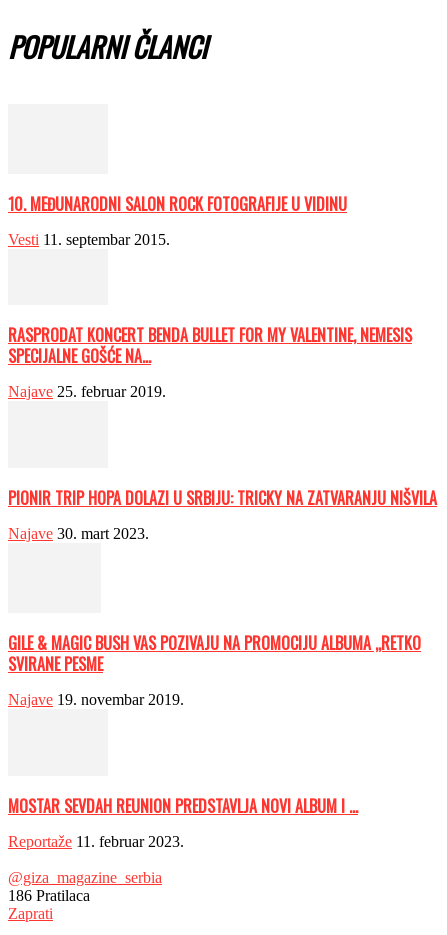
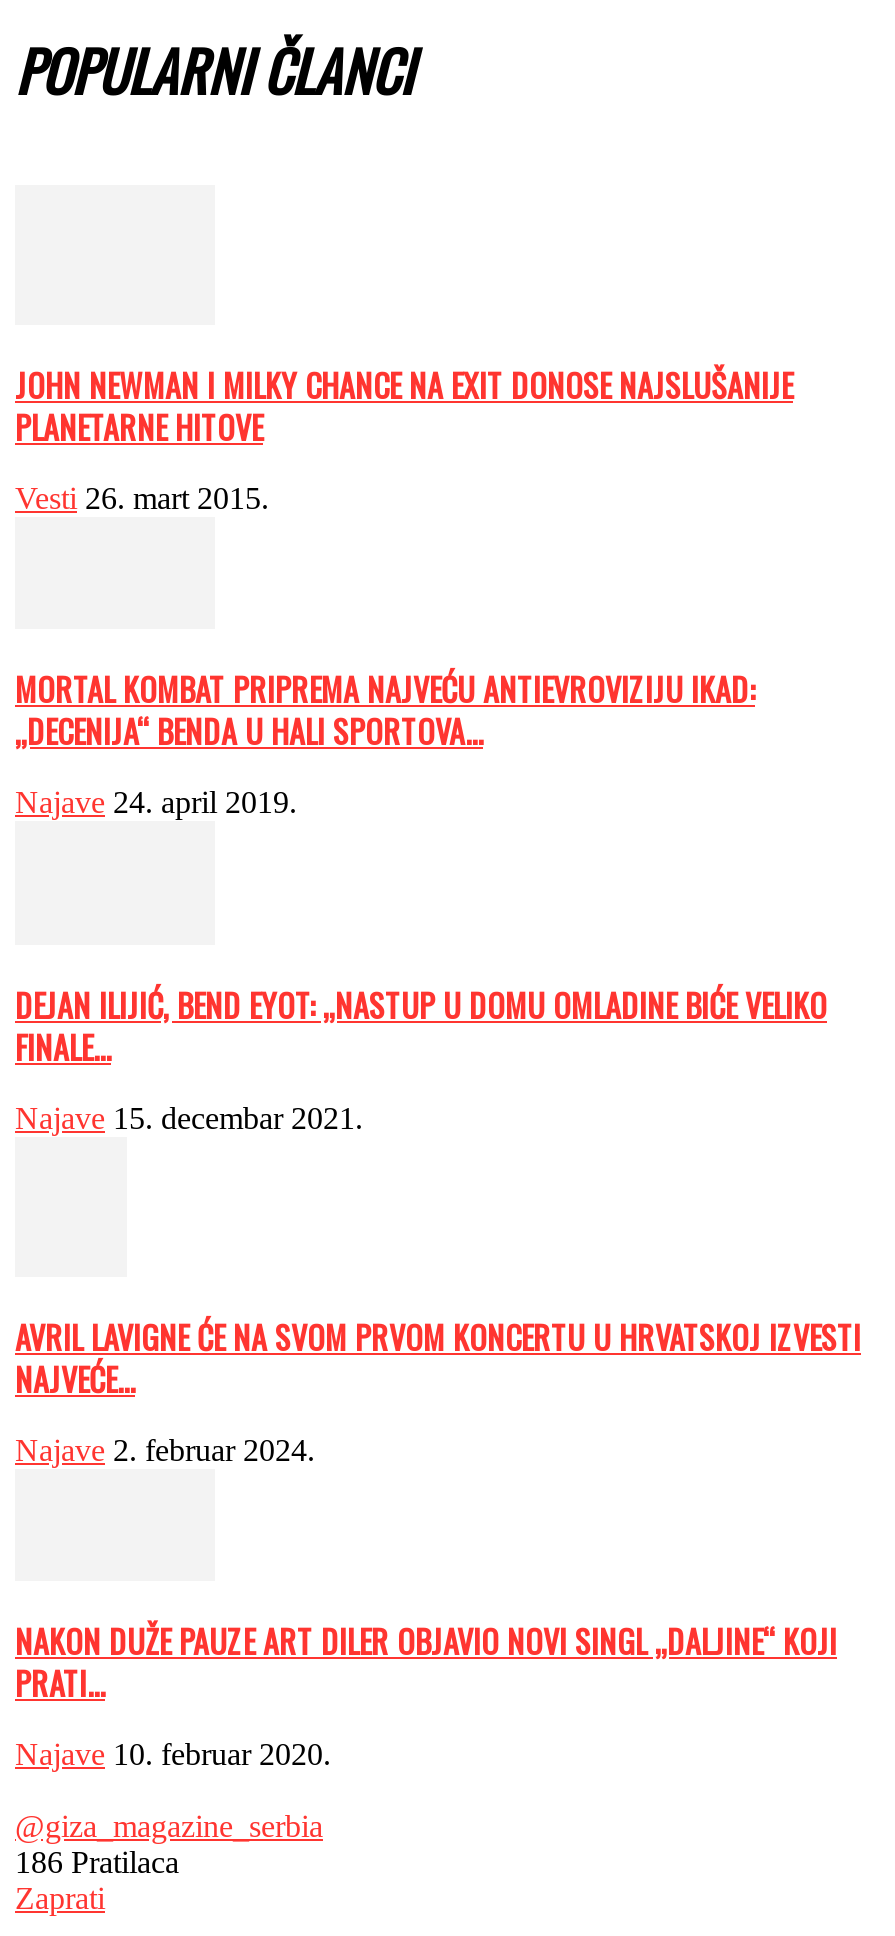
- 10. MEĐUNARODNI SALON ROCK FOTOGRAFIJE U VIDINU
+ JOHN NEWMAN I MILKY CHANCE NA EXIT DONOSE NAJSLUŠANIJE
+ PLANETARNE HITOVE

- Vesti 11. septembar 2015.
+ Vesti 26. mart 2015.

- RASPRODAT KONCERT BENDA BULLET FOR MY VALENTINE, NEMESIS
- SPECIJALNE GOŠĆE NA...
+ MORTAL KOMBAT PRIPREMA NAJVEĆU ANTIEVROVIZIJU IKAD:
+ ,,DECENIJA“ BENDA U HALI SPORTOVA...

- Najave 25. februar 2019.
+ Najave 24. april 2019.

- PIONIR TRIP HOPA DOLAZI U SRBIJU: TRICKY NA ZATVARANJU NIŠVILA
+ DEJAN ILIJIĆ, BEND EYOT: „NASTUP U DOMU OMLADINE BIĆE VELIKO
+ FINALE...

- Najave 30. mart 2023.
+ Najave 15. decembar 2021.

- GILE & MAGIC BUSH VAS POZIVAJU NA PROMOCIJU ALBUMA ,,RETKO
- SVIRANE PESME
+ AVRIL LAVIGNE ĆE NA SVOM PRVOM KONCERTU U HRVATSKOJ IZVESTI
+ NAJVEĆE...

- Najave 19. novembar 2019.
+ Najave 2. februar 2024.

- MOSTAR SEVDAH REUNION PREDSTAVLJA NOVI ALBUM I ...
+ NAKON DUŽE PAUZE ART DILER OBJAVIO NOVI SINGL „DALJINE“ KOJI
+ PRATI...

- Reportaže 11. februar 2023.
+ Najave 10. februar 2020.
